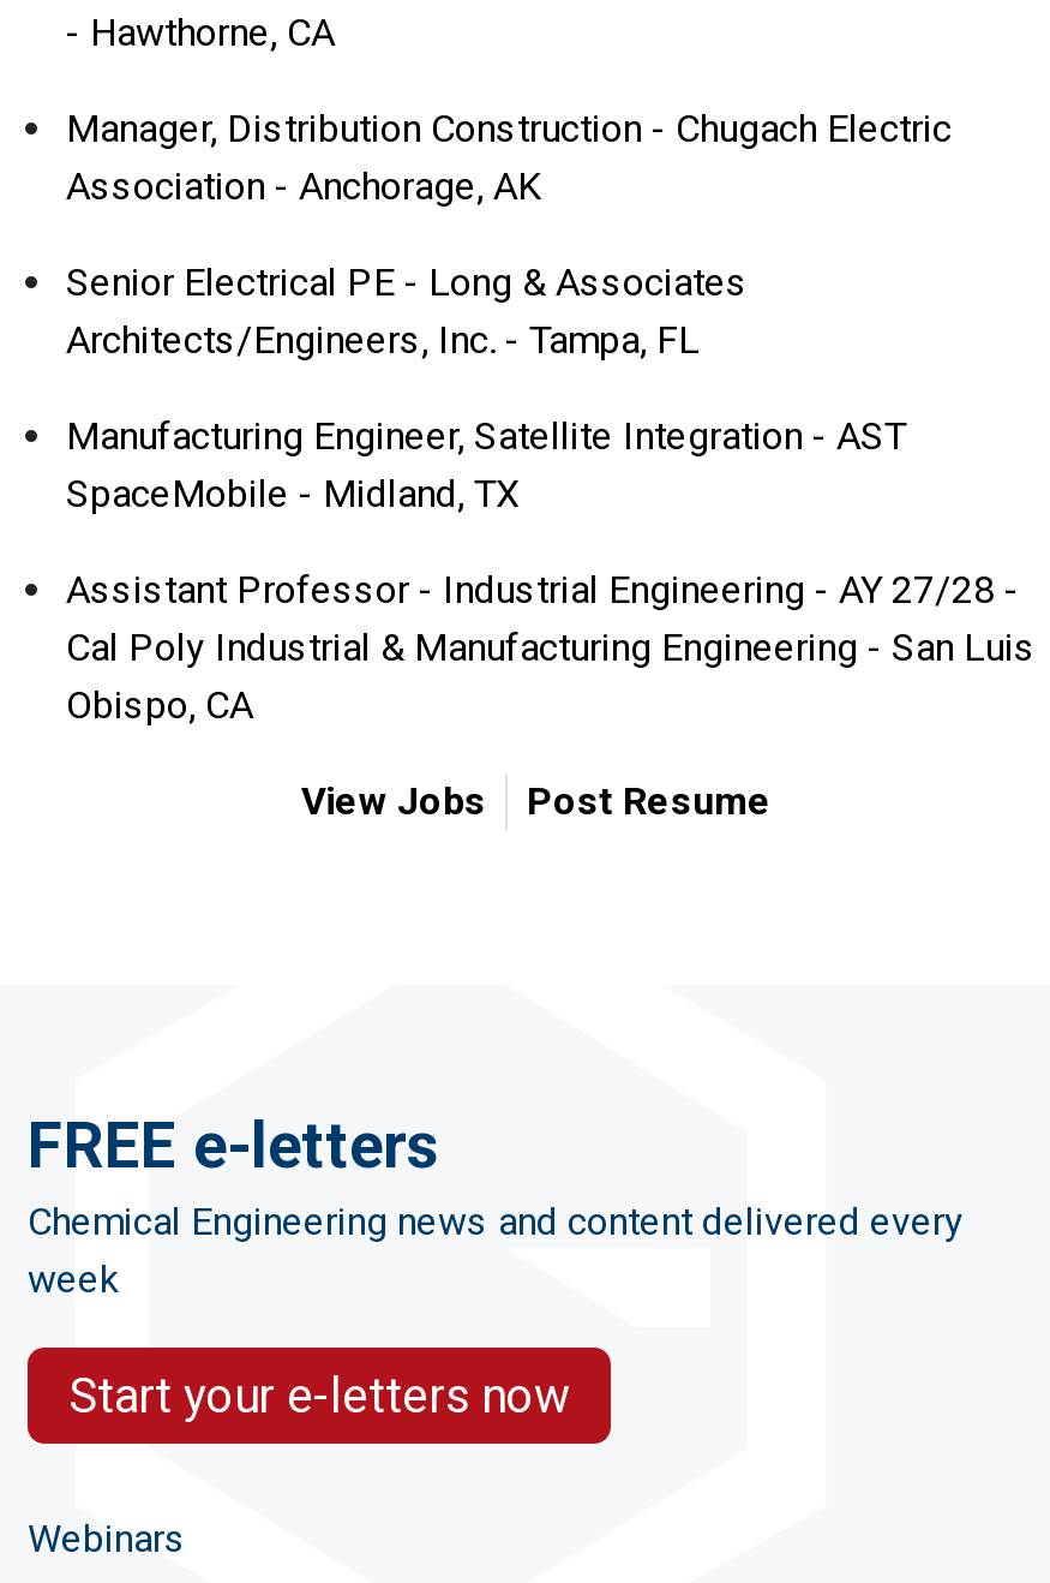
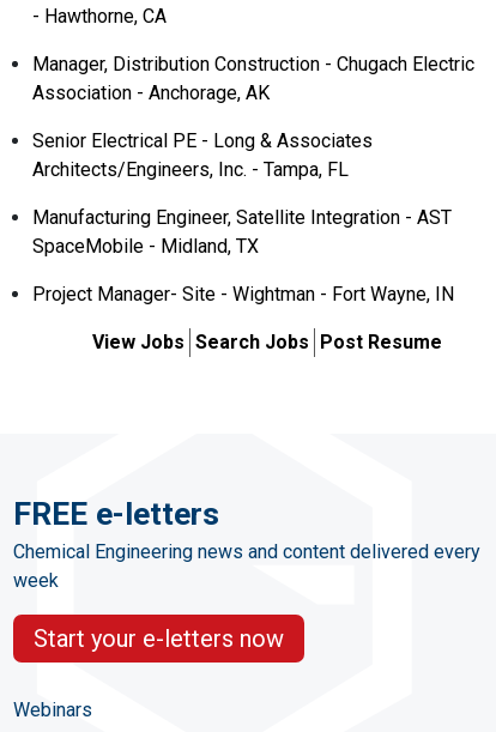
- Assistant Professor - Industrial Engineering - AY 27/28 -
- Cal Poly Industrial & Manufacturing Engineering - San Luis
- Obispo, CA
+ Project Manager- Site - Wightman - Fort Wayne, IN

- View Jobs
- Post Resume
+ View Jobs Search Jobs Post Resume
